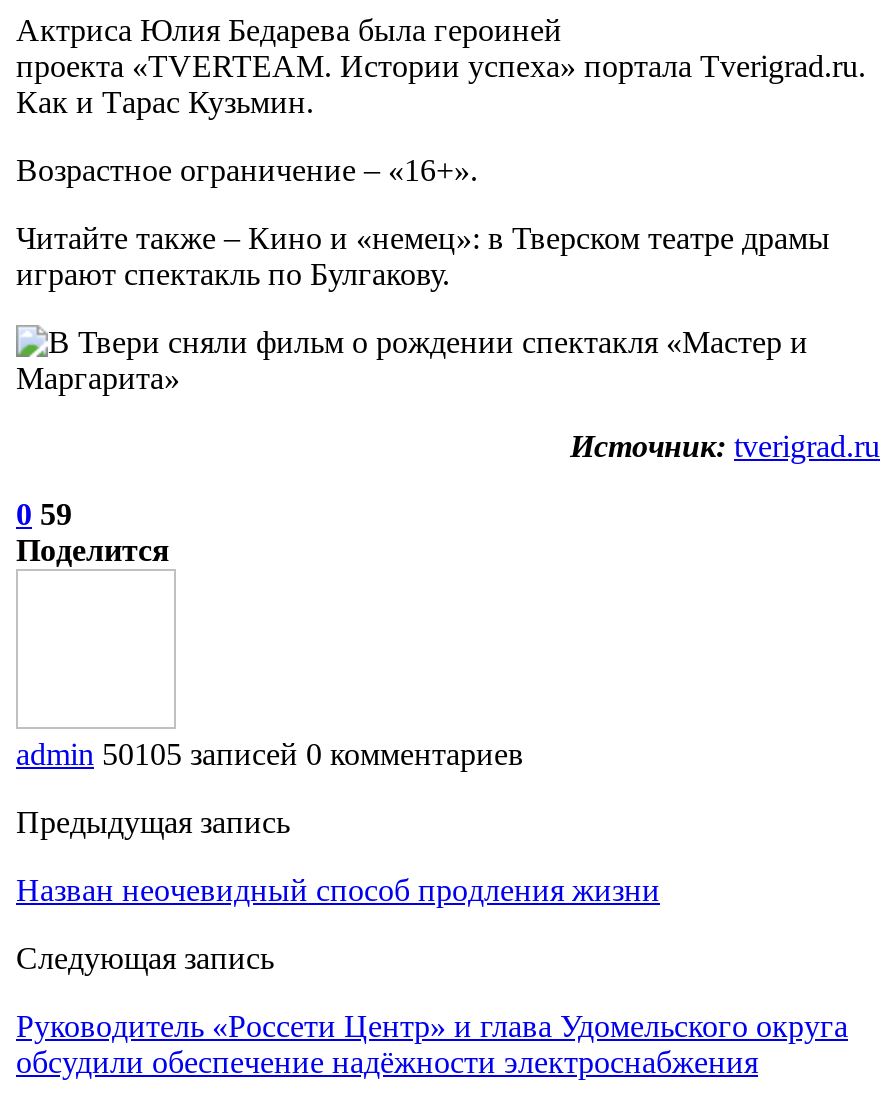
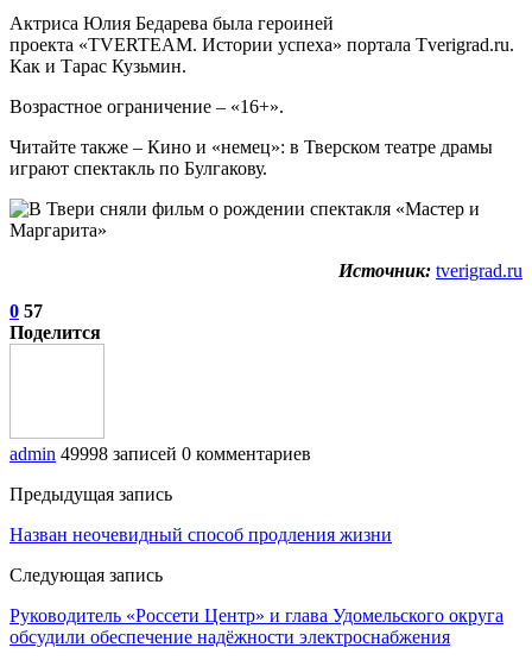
- 0 59
+ 0 57

- admin 50105 записей 0 комментариев
+ admin 49998 записей 0 комментариев
